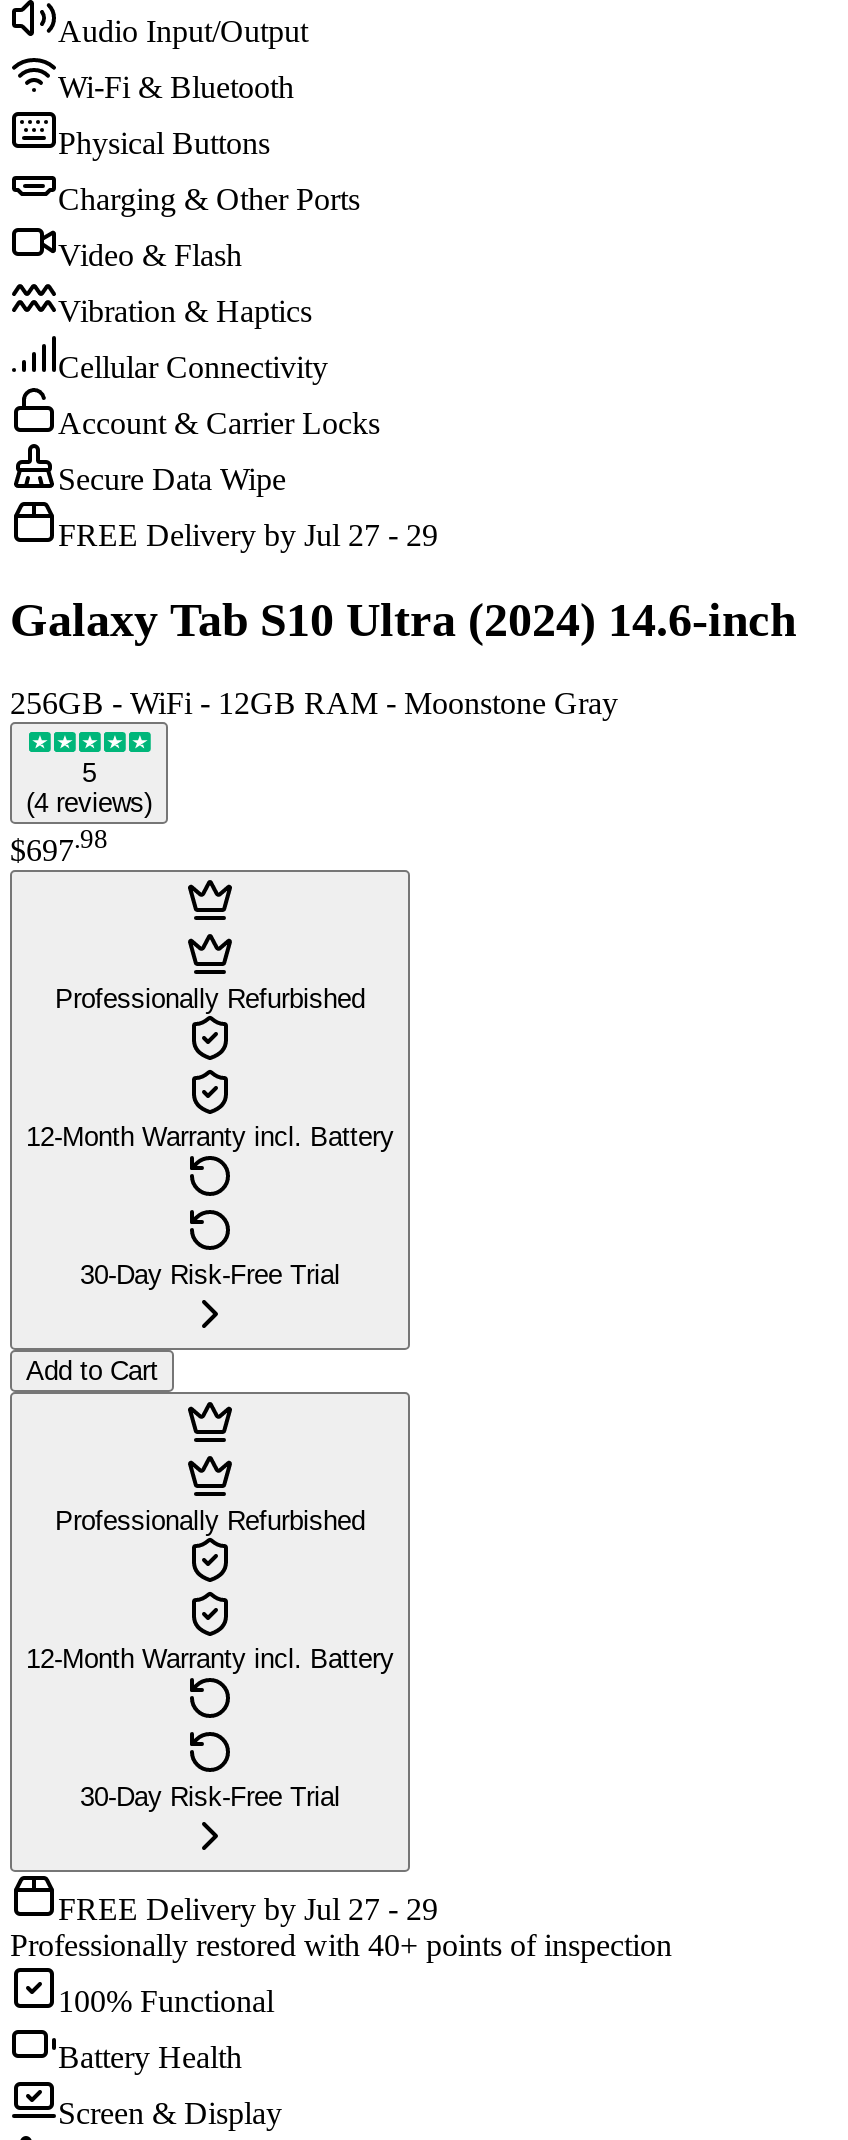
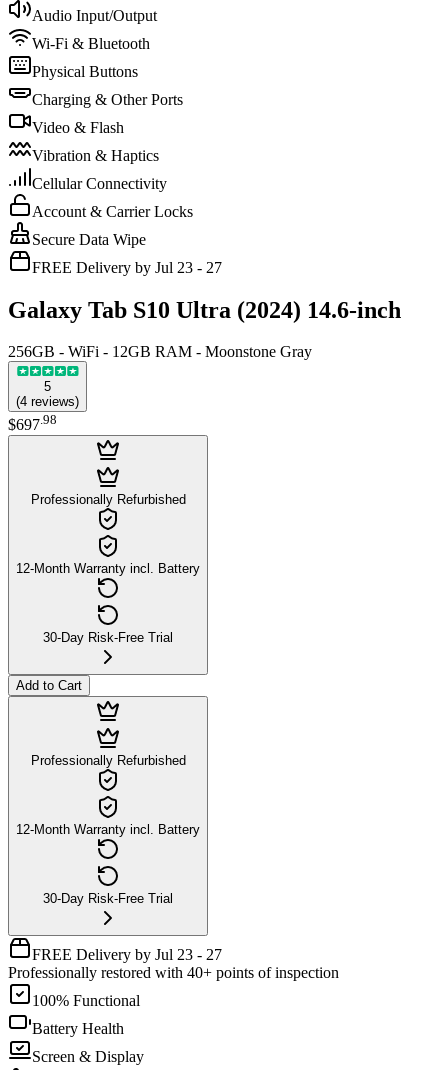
- FREE Delivery by Jul 27 - 29
+ FREE Delivery by Jul 23 - 27

- FREE Delivery by Jul 27 - 29
+ FREE Delivery by Jul 23 - 27
